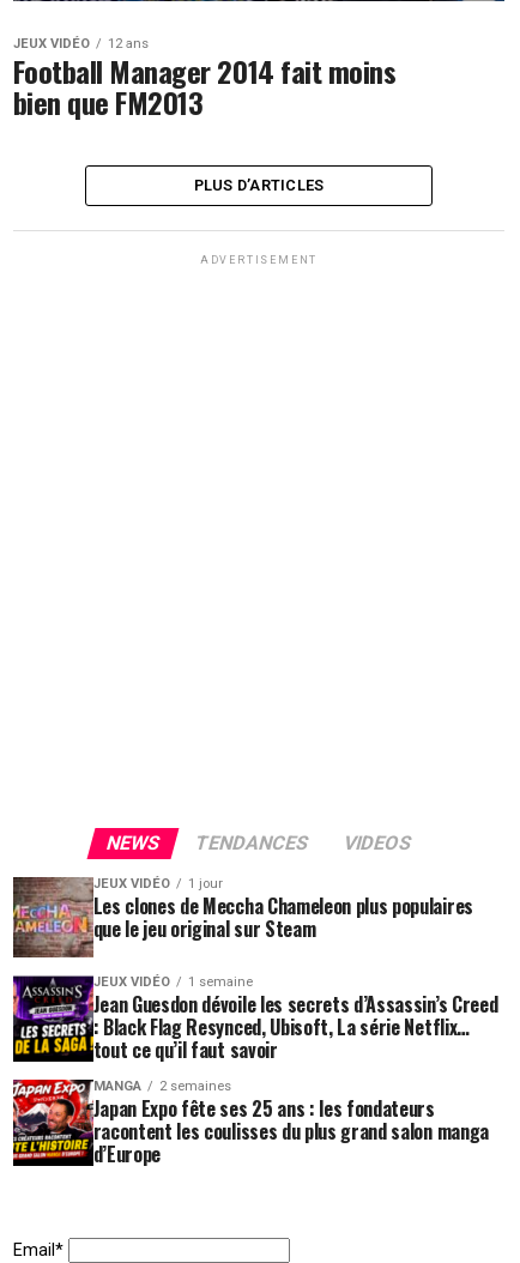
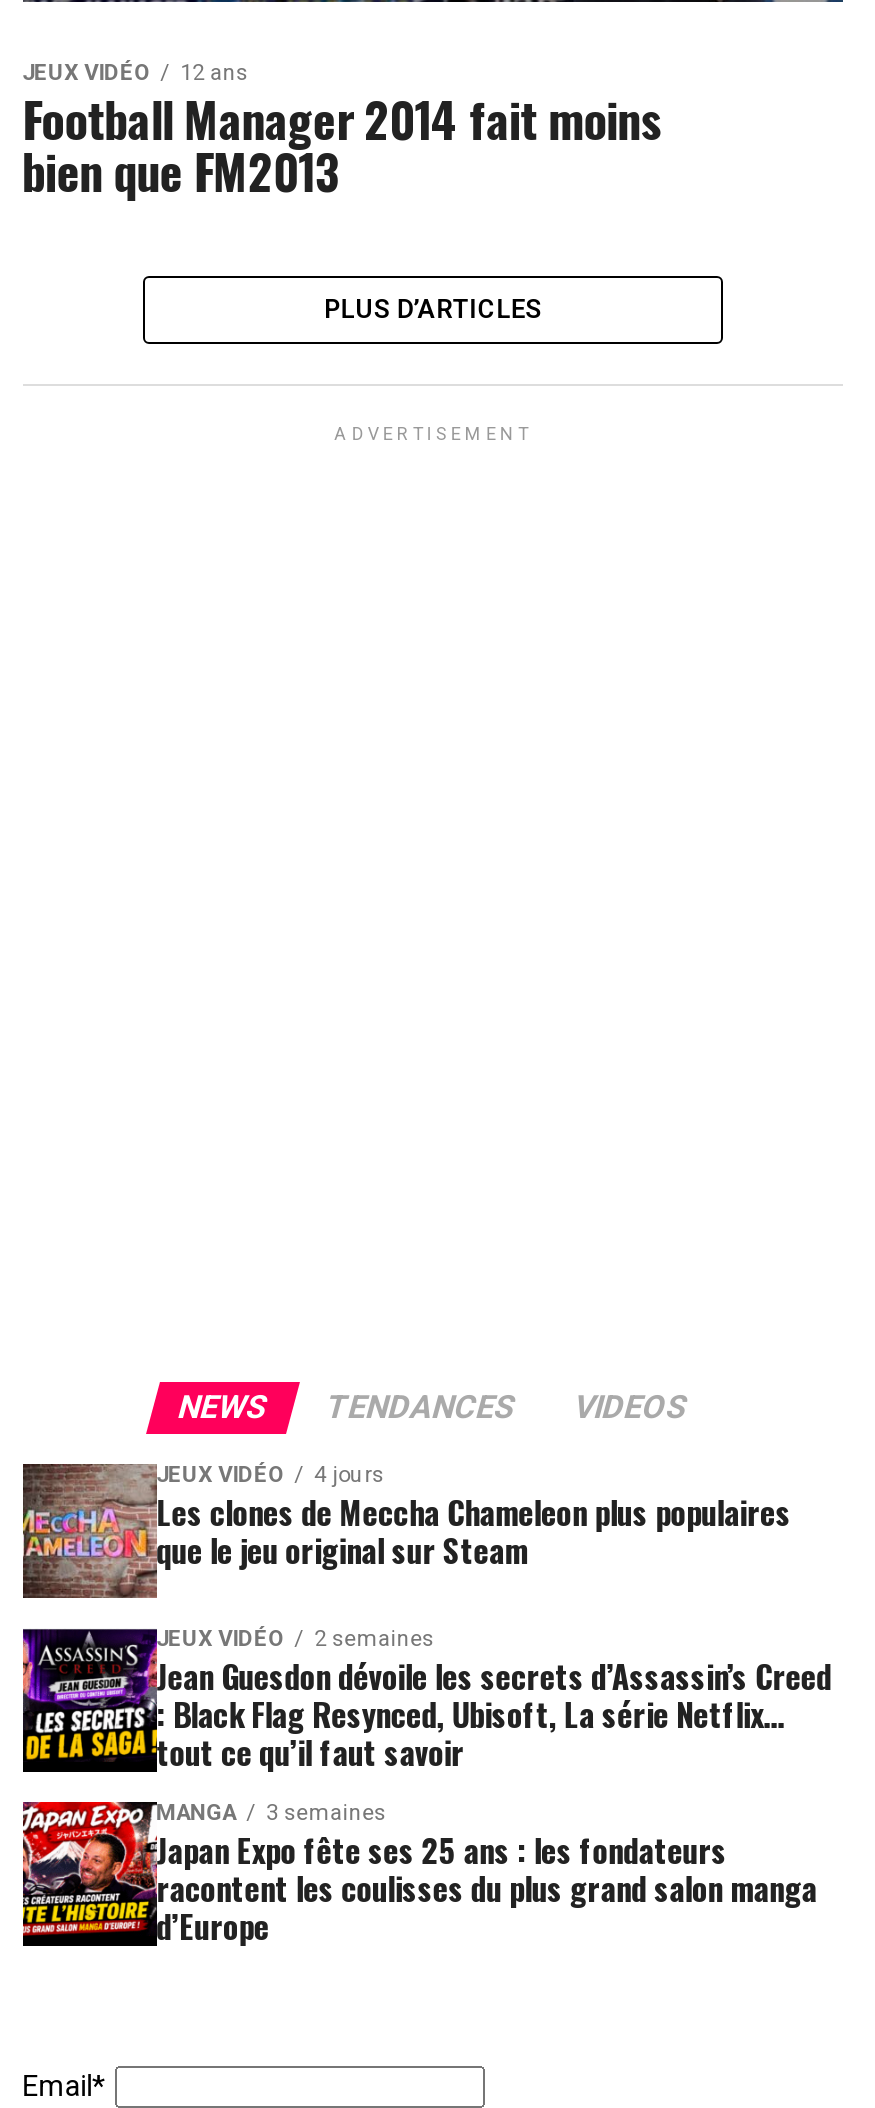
- JEUX VIDÉO 1 jour
+ JEUX VIDÉO 4 jours

- JEUX VIDÉO 1 semaine
+ JEUX VIDÉO 2 semaines

- MANGA 2 semaines
+ MANGA 3 semaines
